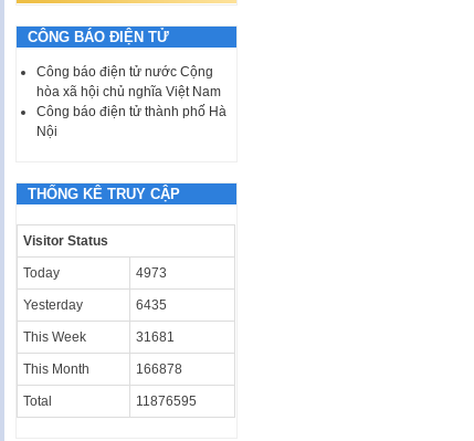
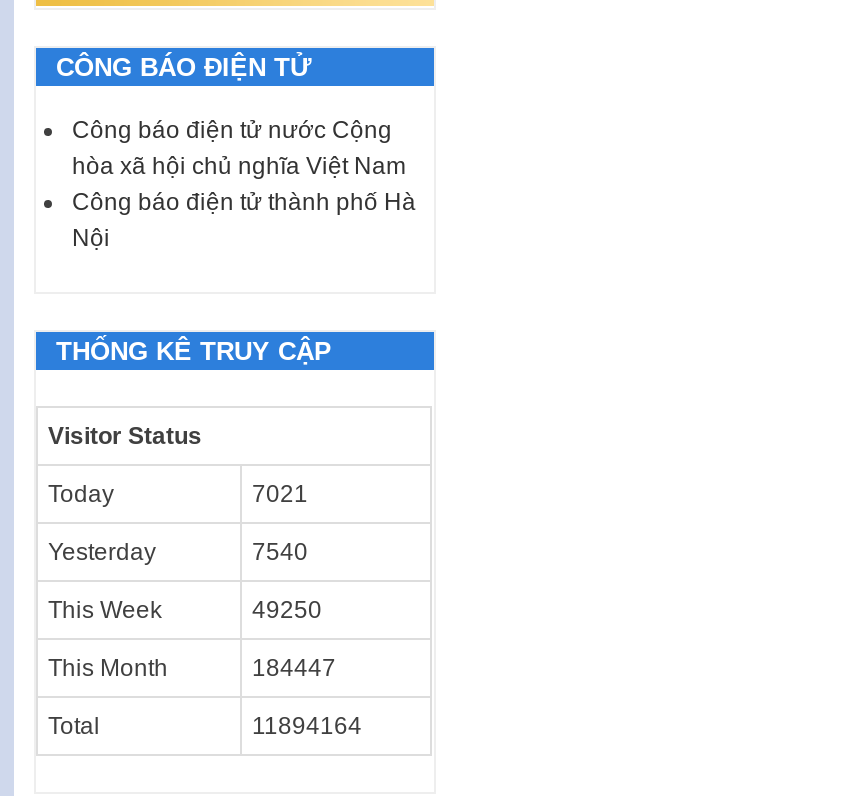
- 4973
+ 7021

- 6435
+ 7540

- 31681
+ 49250

- 166878
+ 184447

- 11876595
+ 11894164
